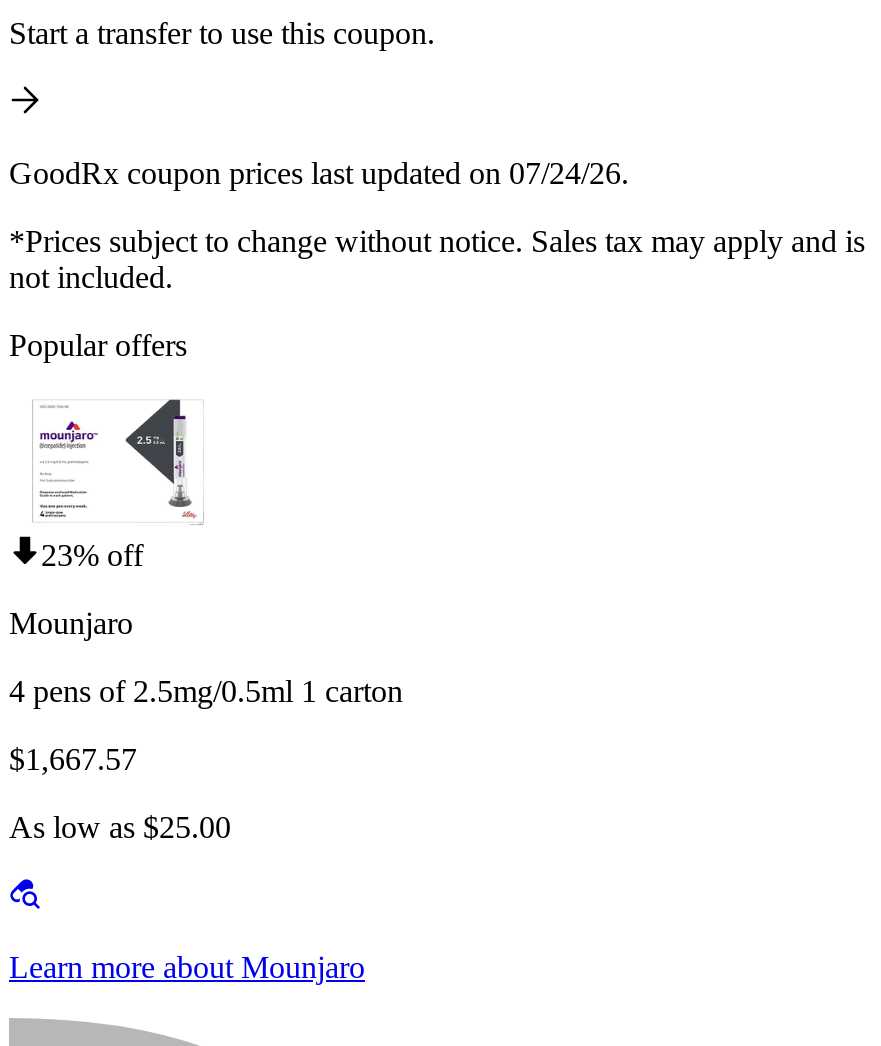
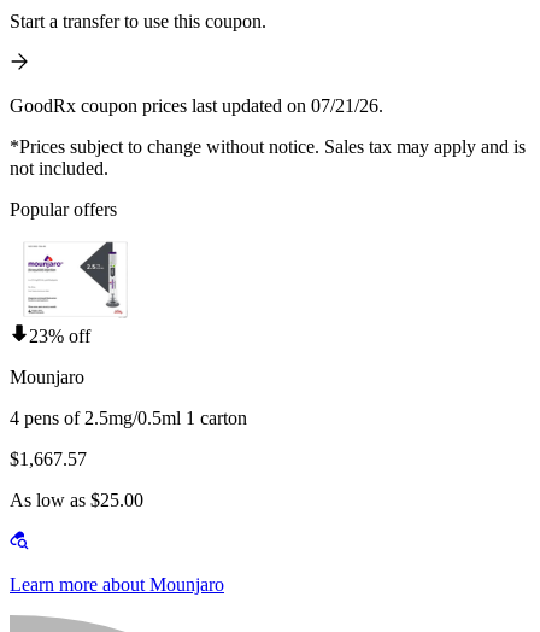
- GoodRx coupon prices last updated on 07/24/26.
+ GoodRx coupon prices last updated on 07/21/26.
